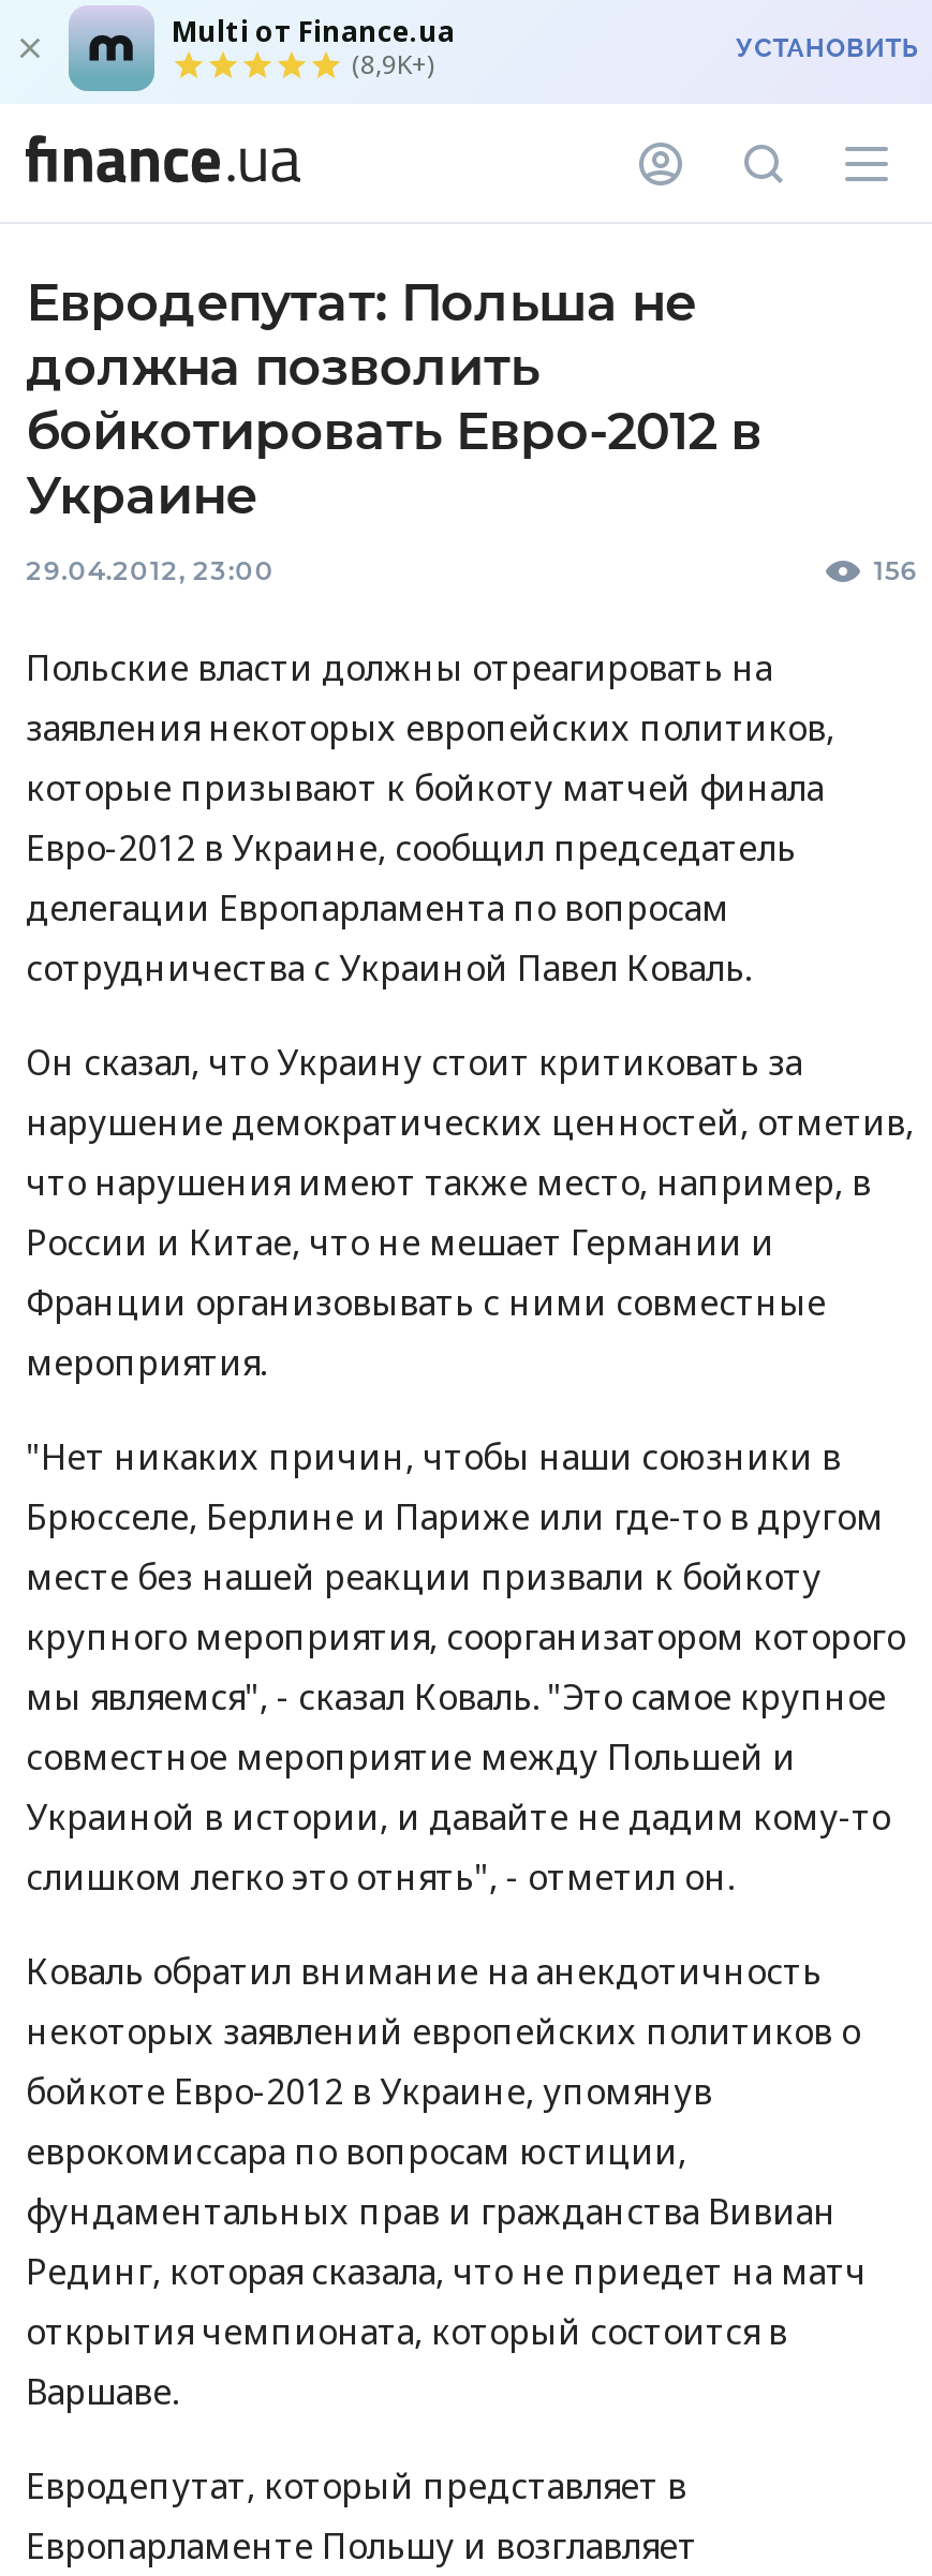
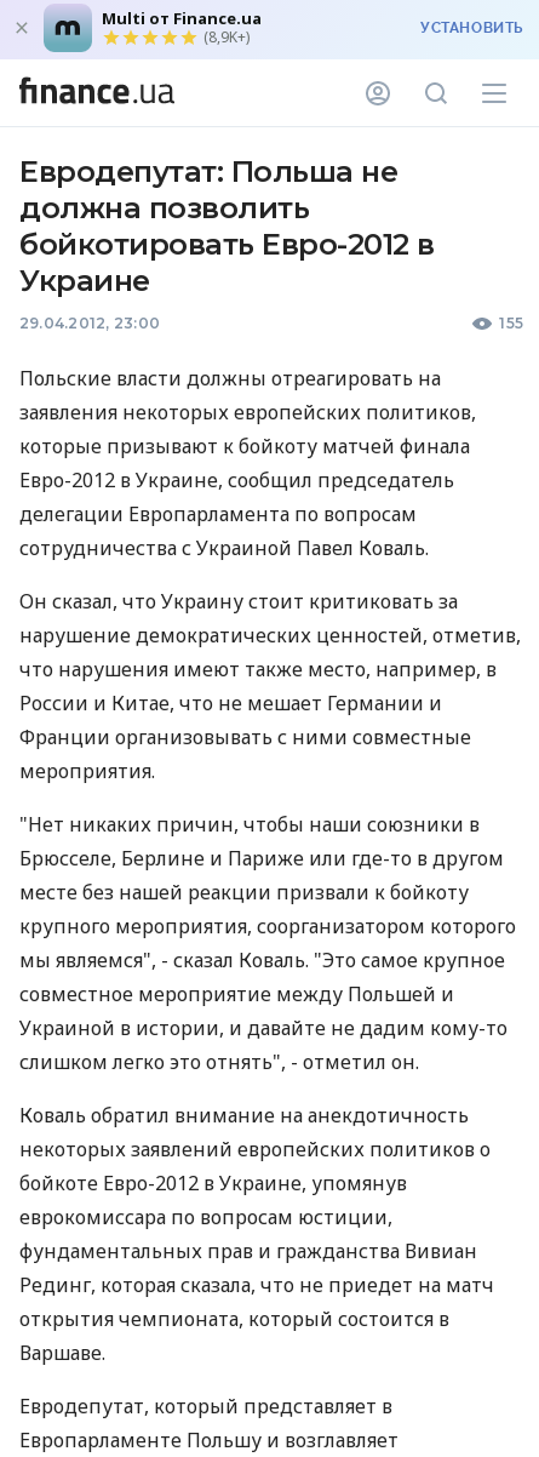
- 156
+ 155
